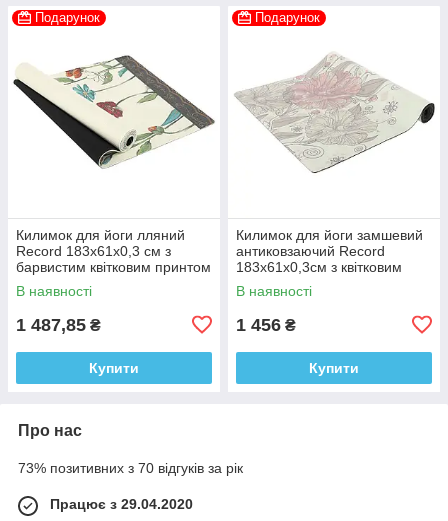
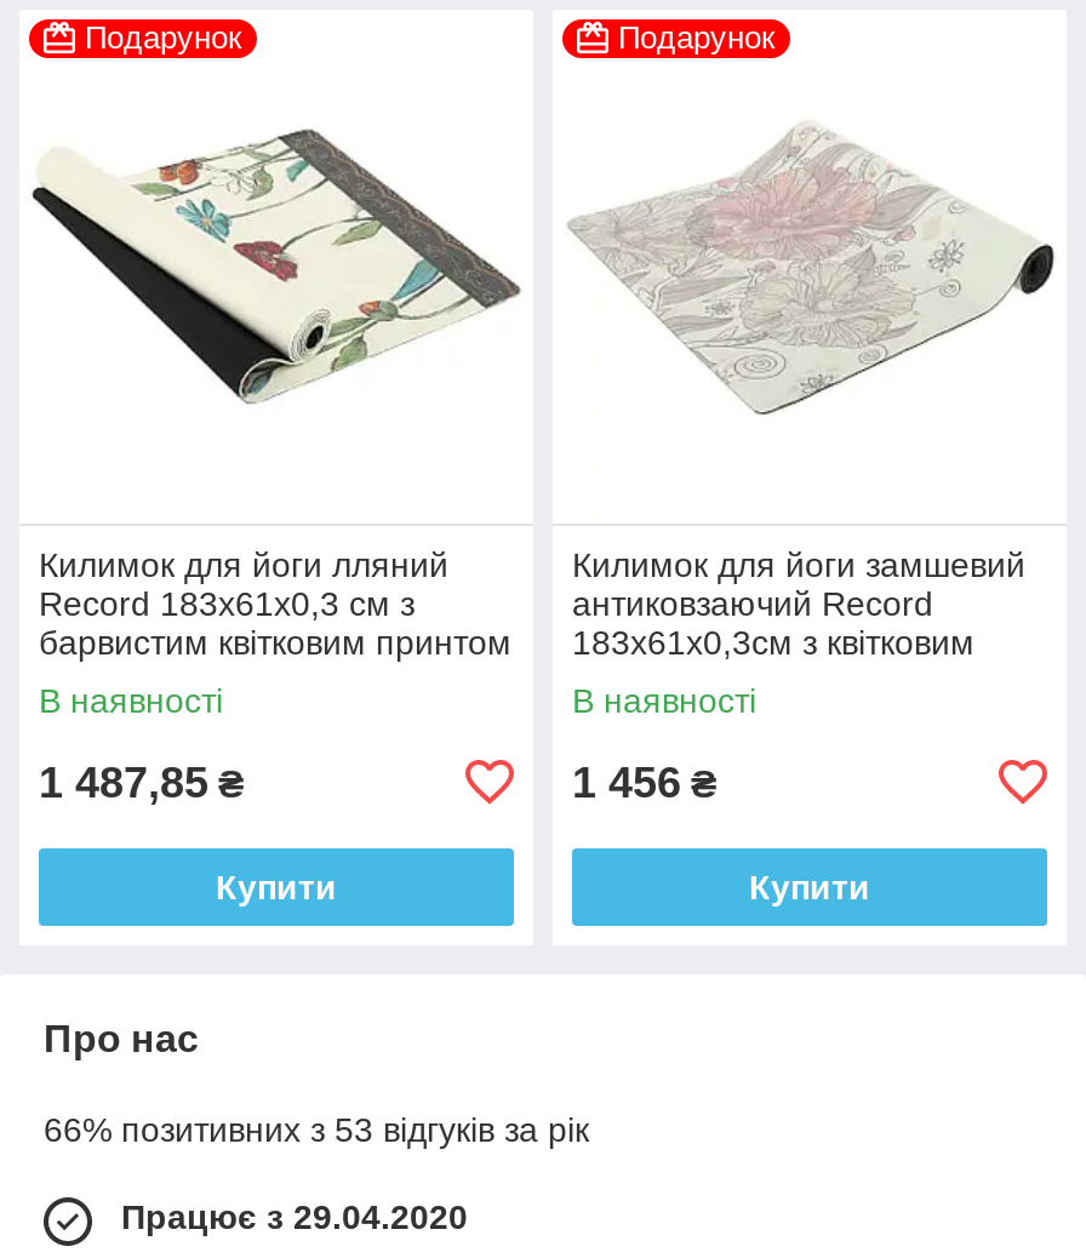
- 73% позитивних з 70 відгуків за рік
+ 66% позитивних з 53 відгуків за рік
